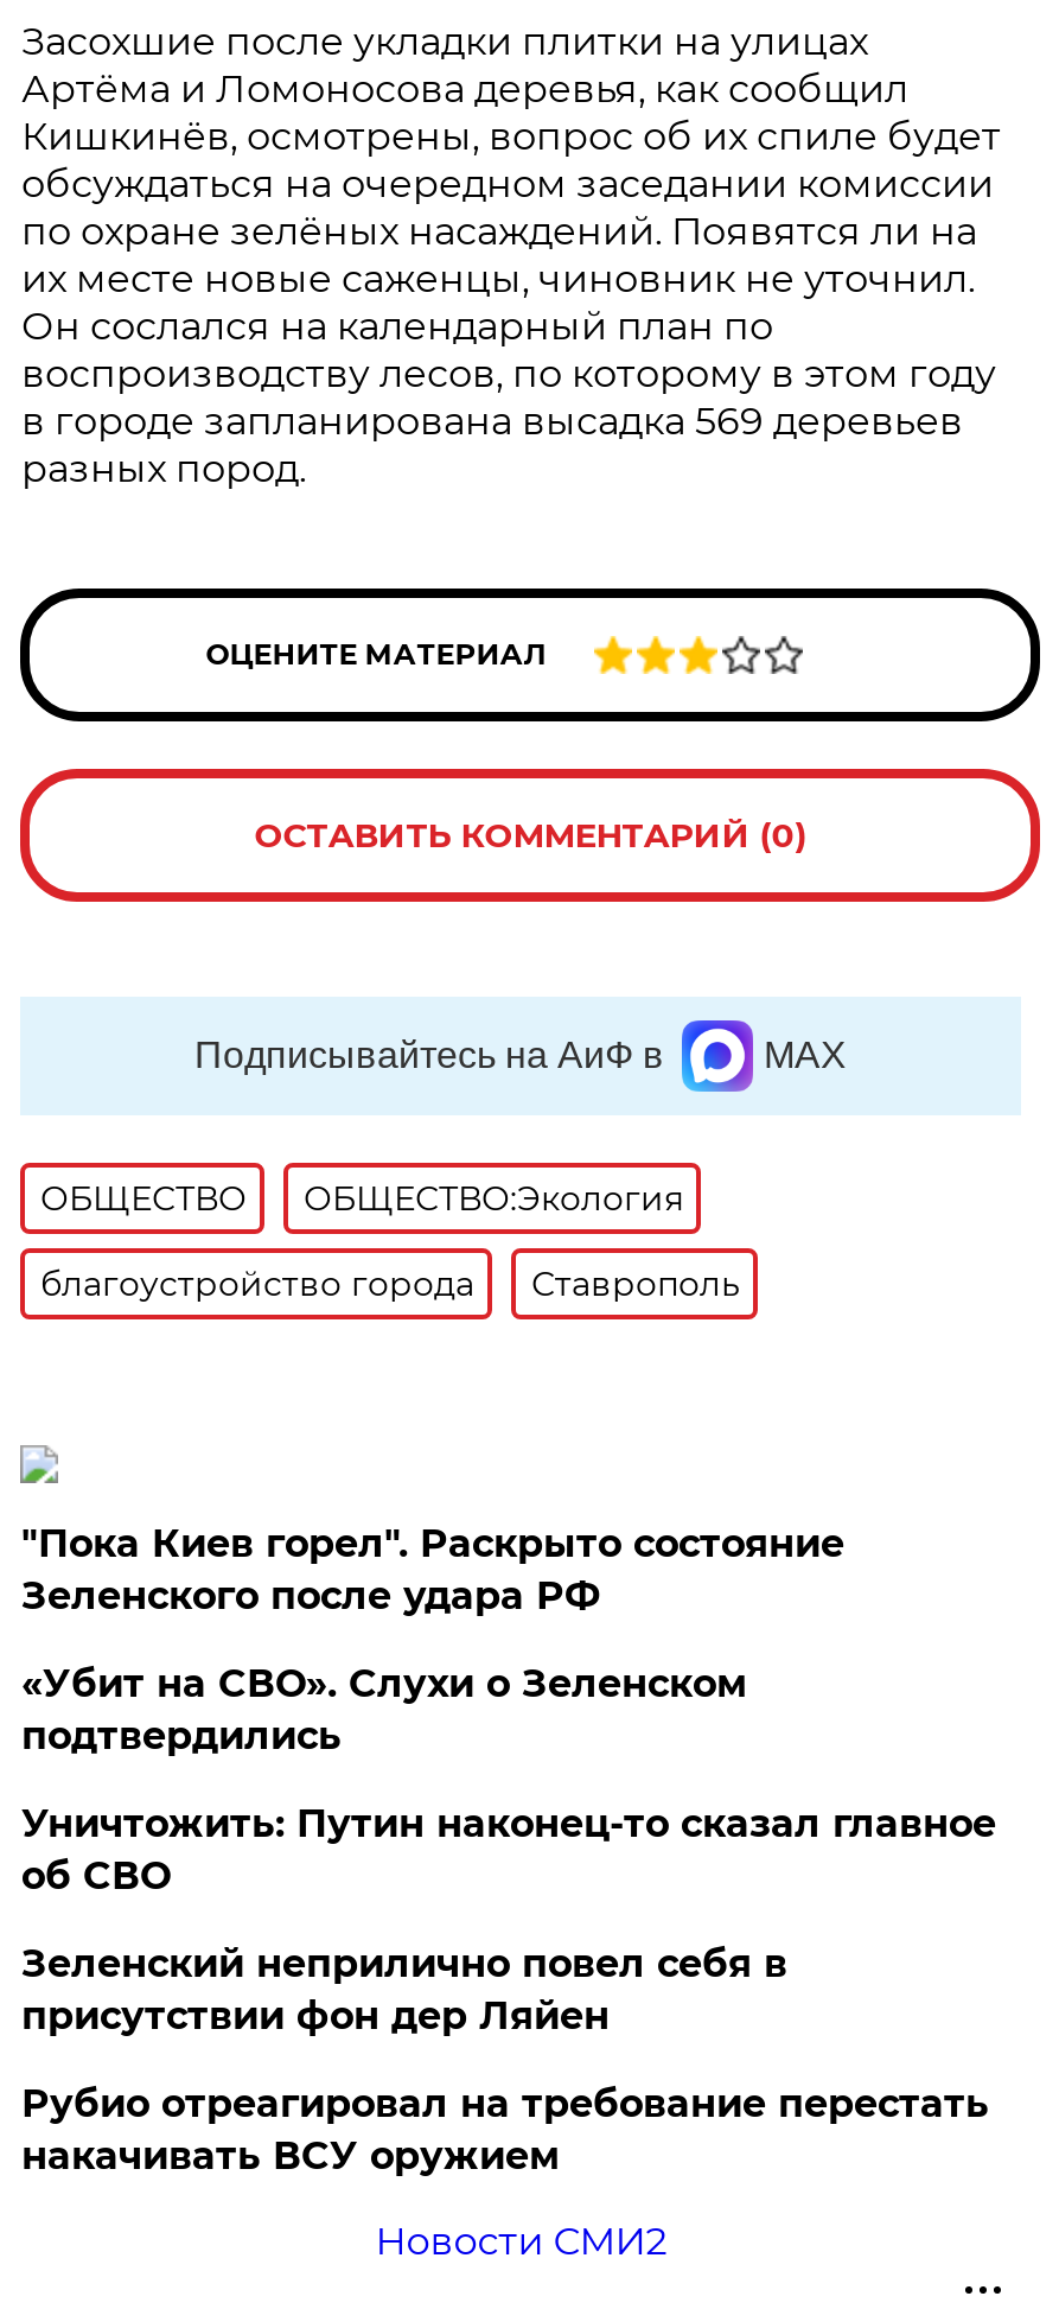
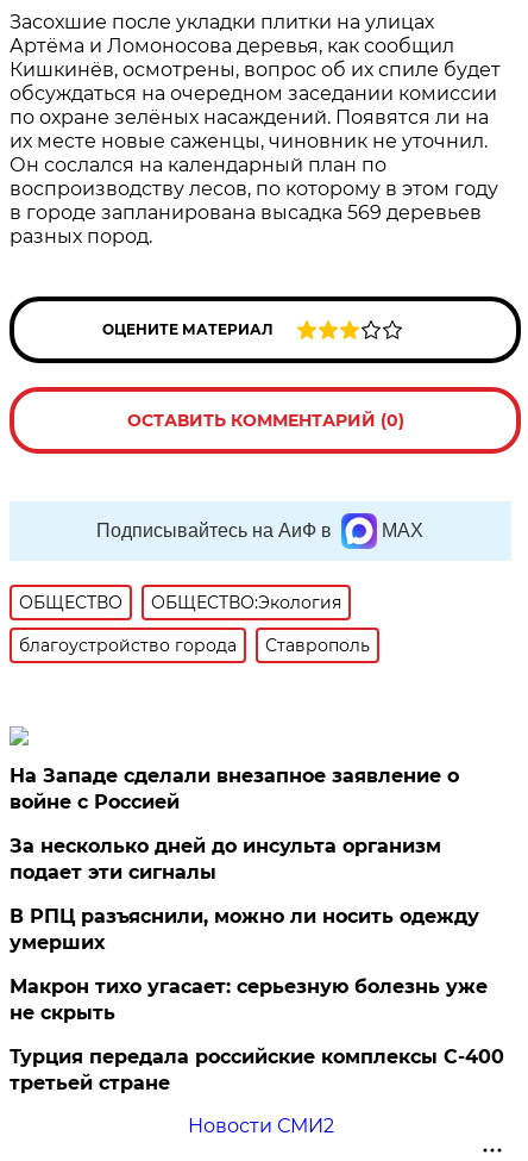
- "Пока Киев горел". Раскрыто состояние
- Зеленского после удара РФ
+ На Западе сделали внезапное заявление о
+ войне с Россией

- «Убит на СВО». Слухи о Зеленском
- подтвердились
+ За несколько дней до инсульта организм
+ подает эти сигналы

- Уничтожить: Путин наконец-то сказал главное
- об СВО
+ В РПЦ разъяснили, можно ли носить одежду
+ умерших

- Зеленский неприлично повел cебя в
- присутствии фон дер Ляйен
+ Макрон тихо угасает: серьезную болезнь уже
+ не скрыть

- Рубио отреагировал на требование перестать
- накачивать ВСУ оружием
+ Турция передала российские комплексы С-400
+ третьей стране
